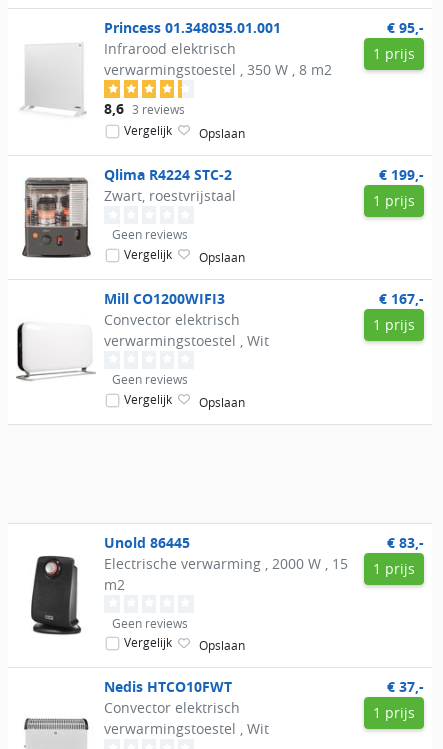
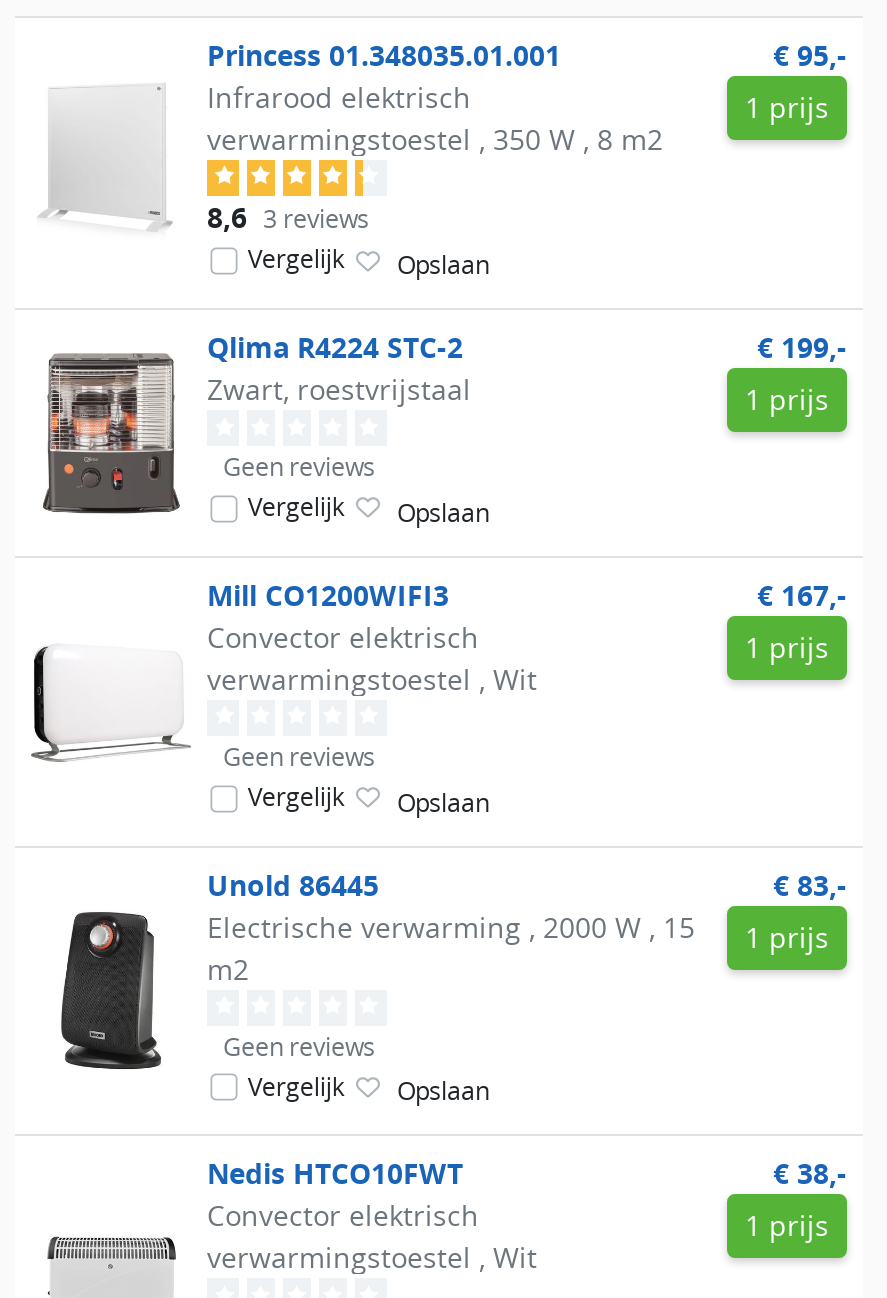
- € 37,-
+ € 38,-
